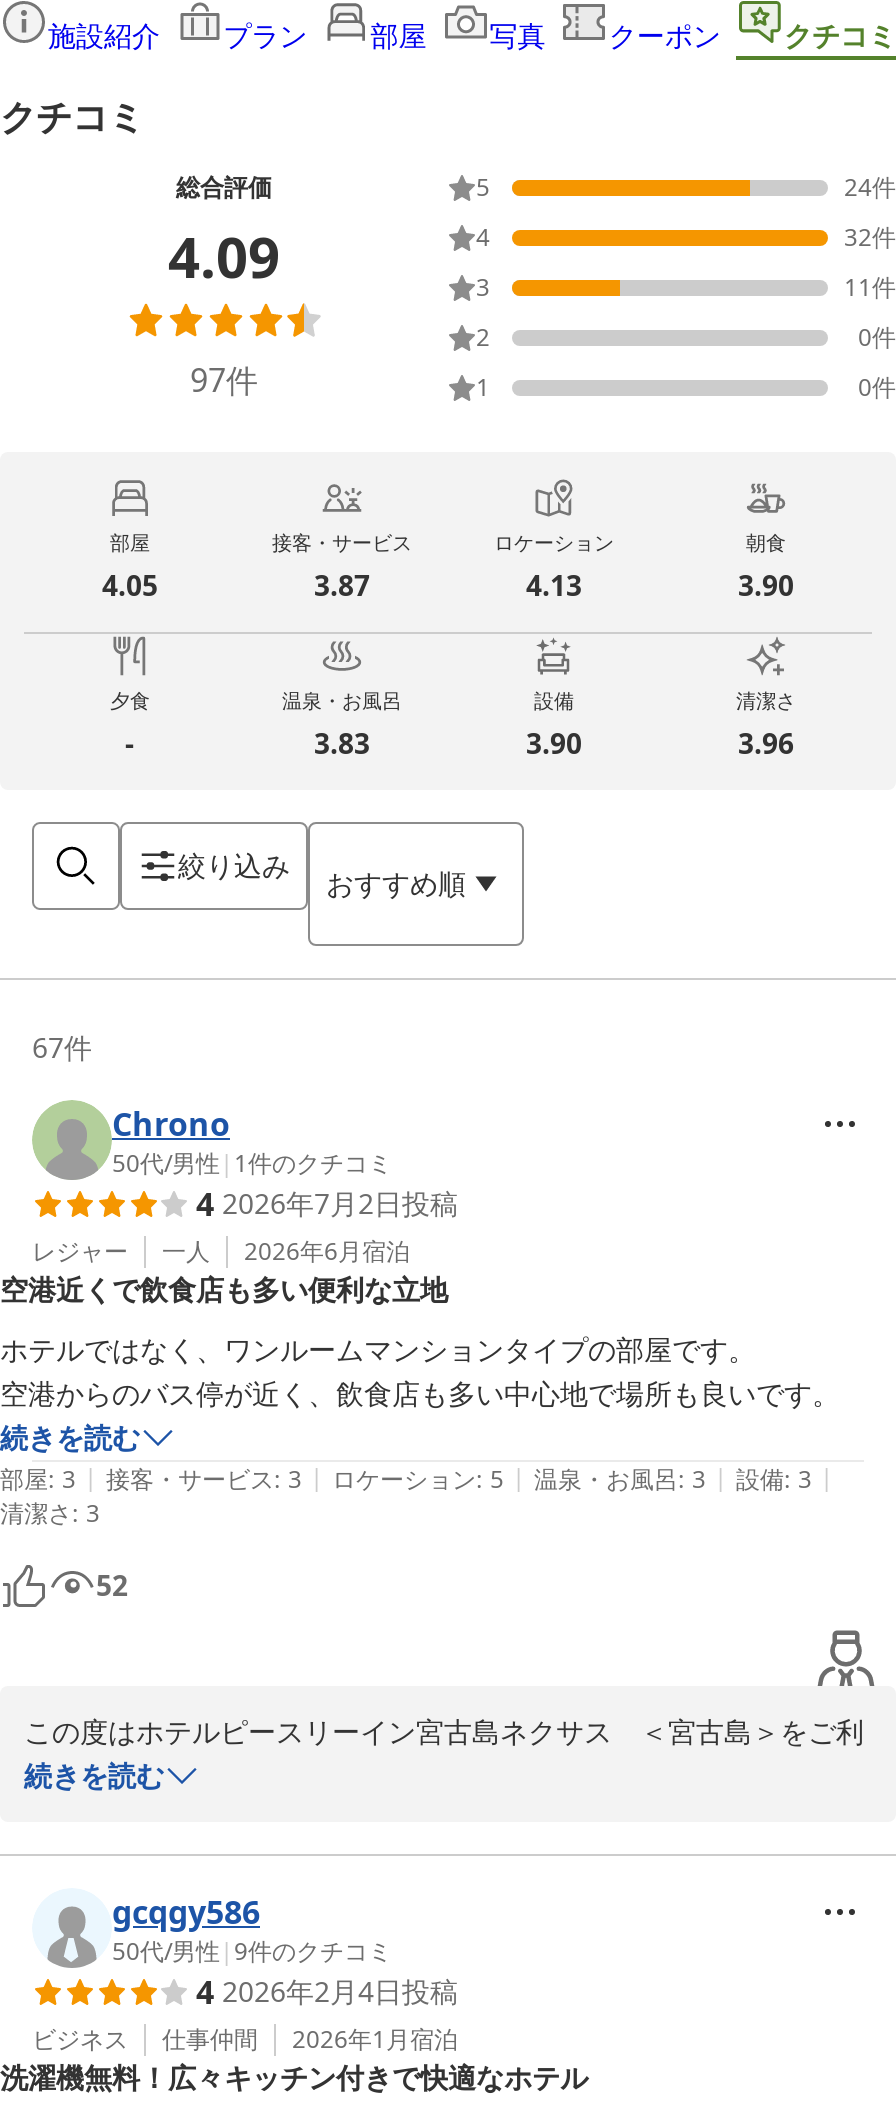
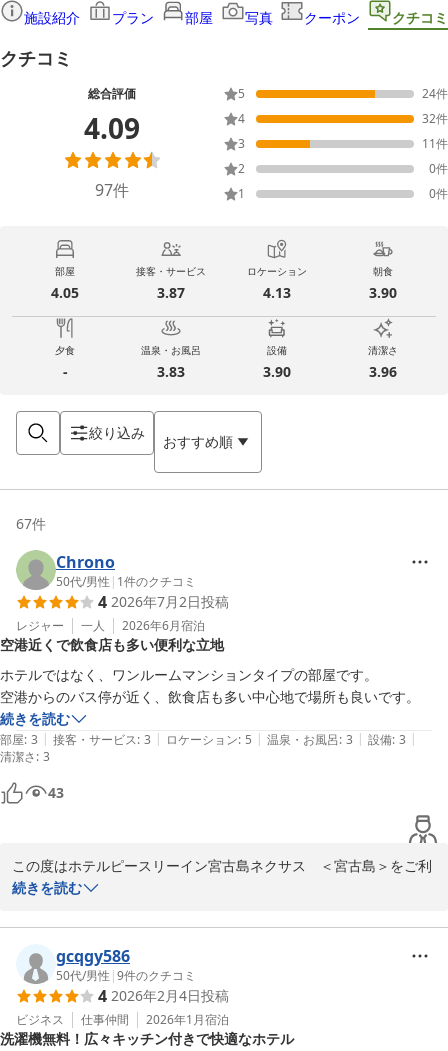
- 52
+ 43
